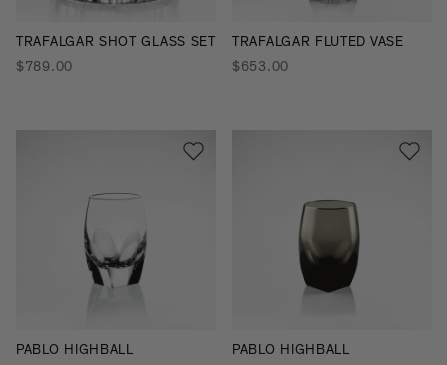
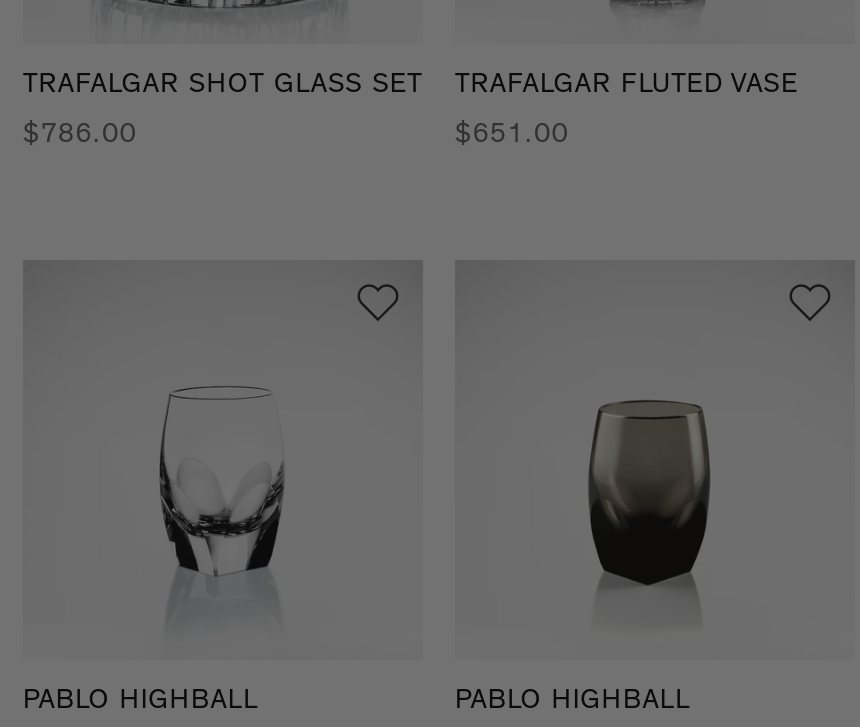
- $789.00
+ $786.00

- $653.00
+ $651.00
